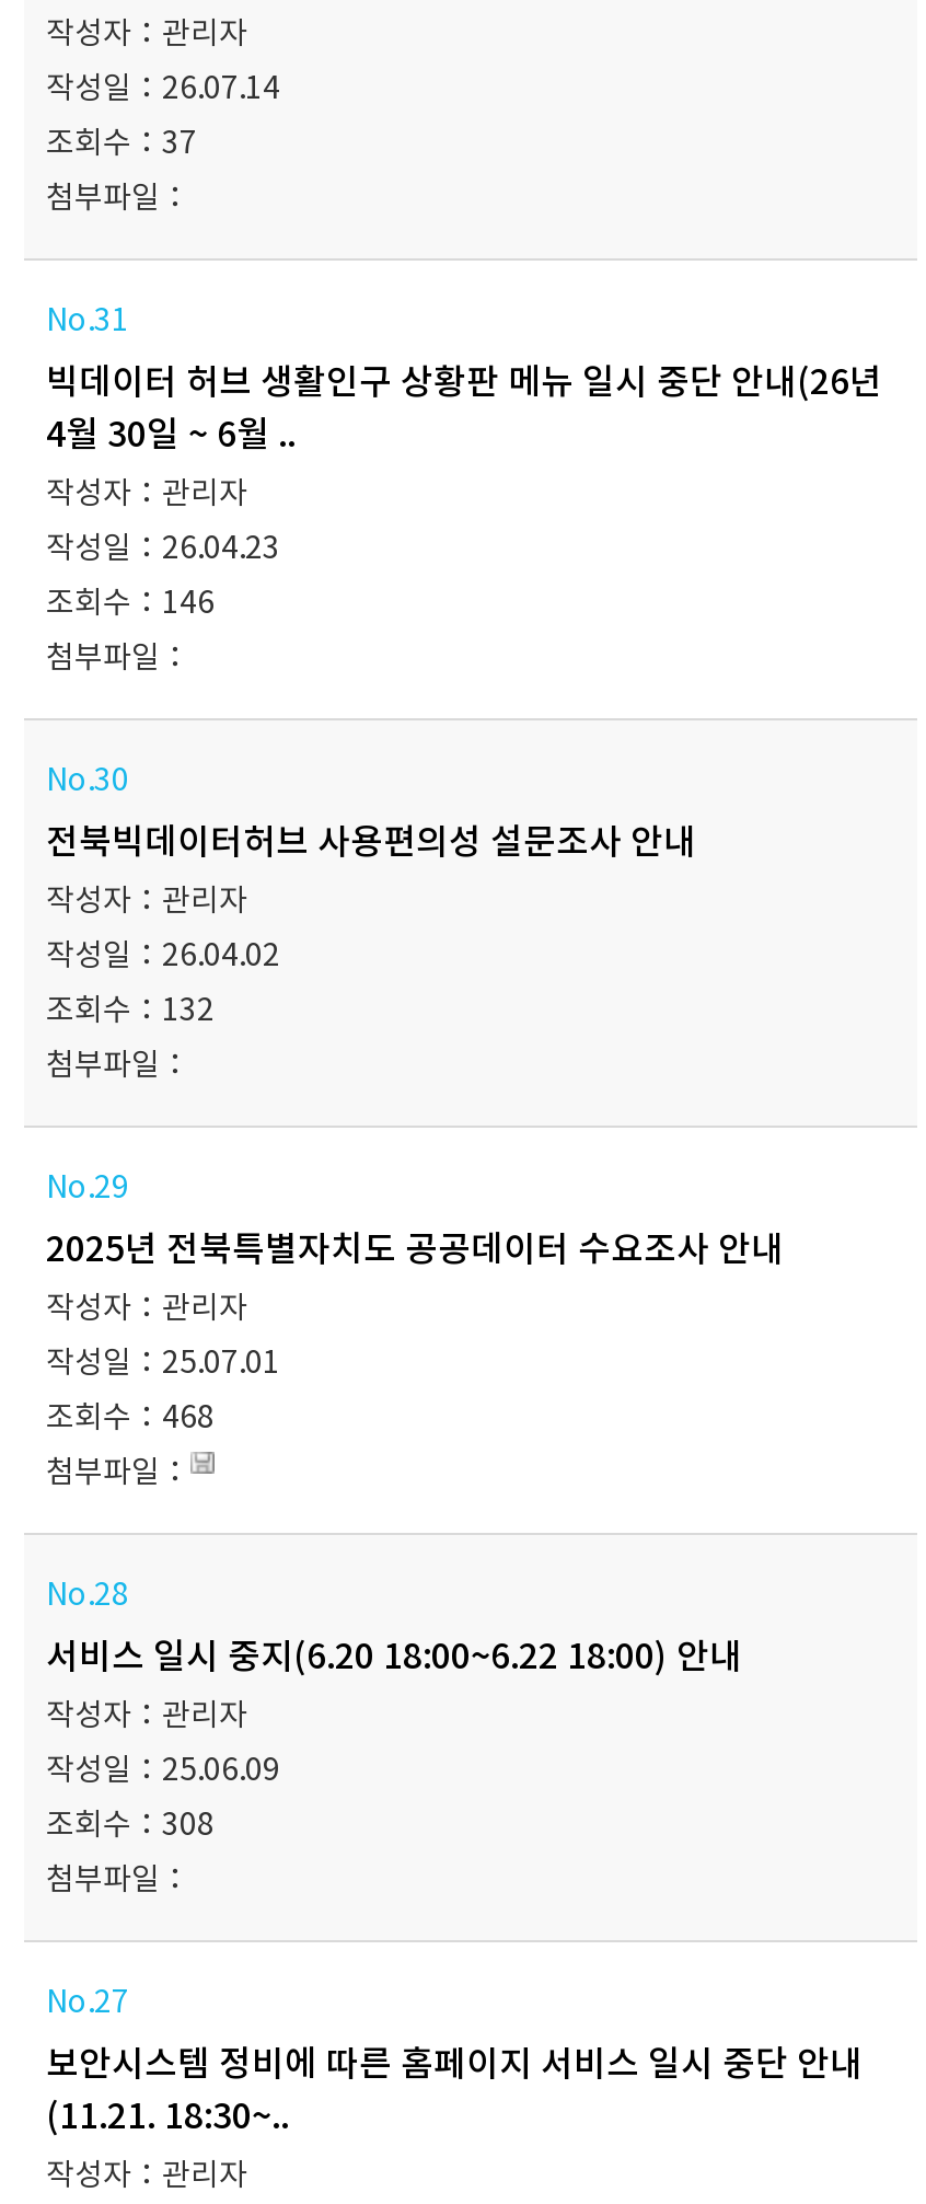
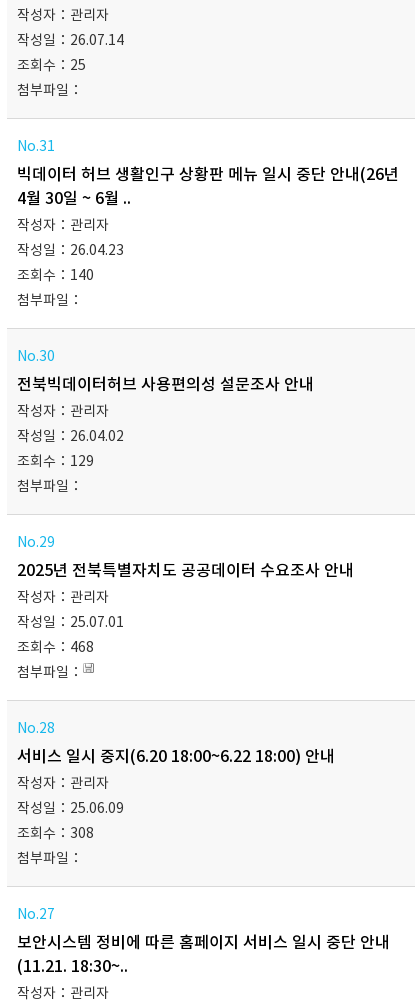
- 37
+ 25

- 146
+ 140

- 132
+ 129
